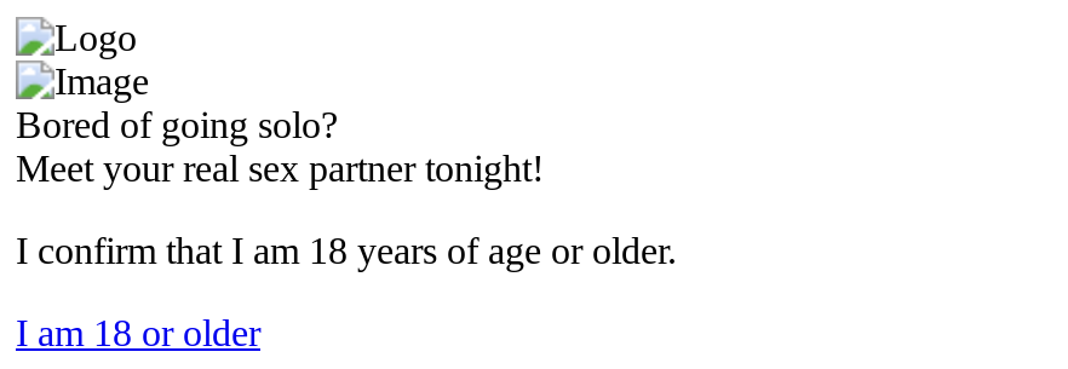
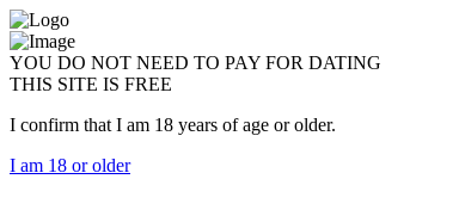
- Bored of going solo?
- Meet your real sex partner tonight!
+ YOU DO NOT NEED TO PAY FOR DATING
+ THIS SITE IS FREE
